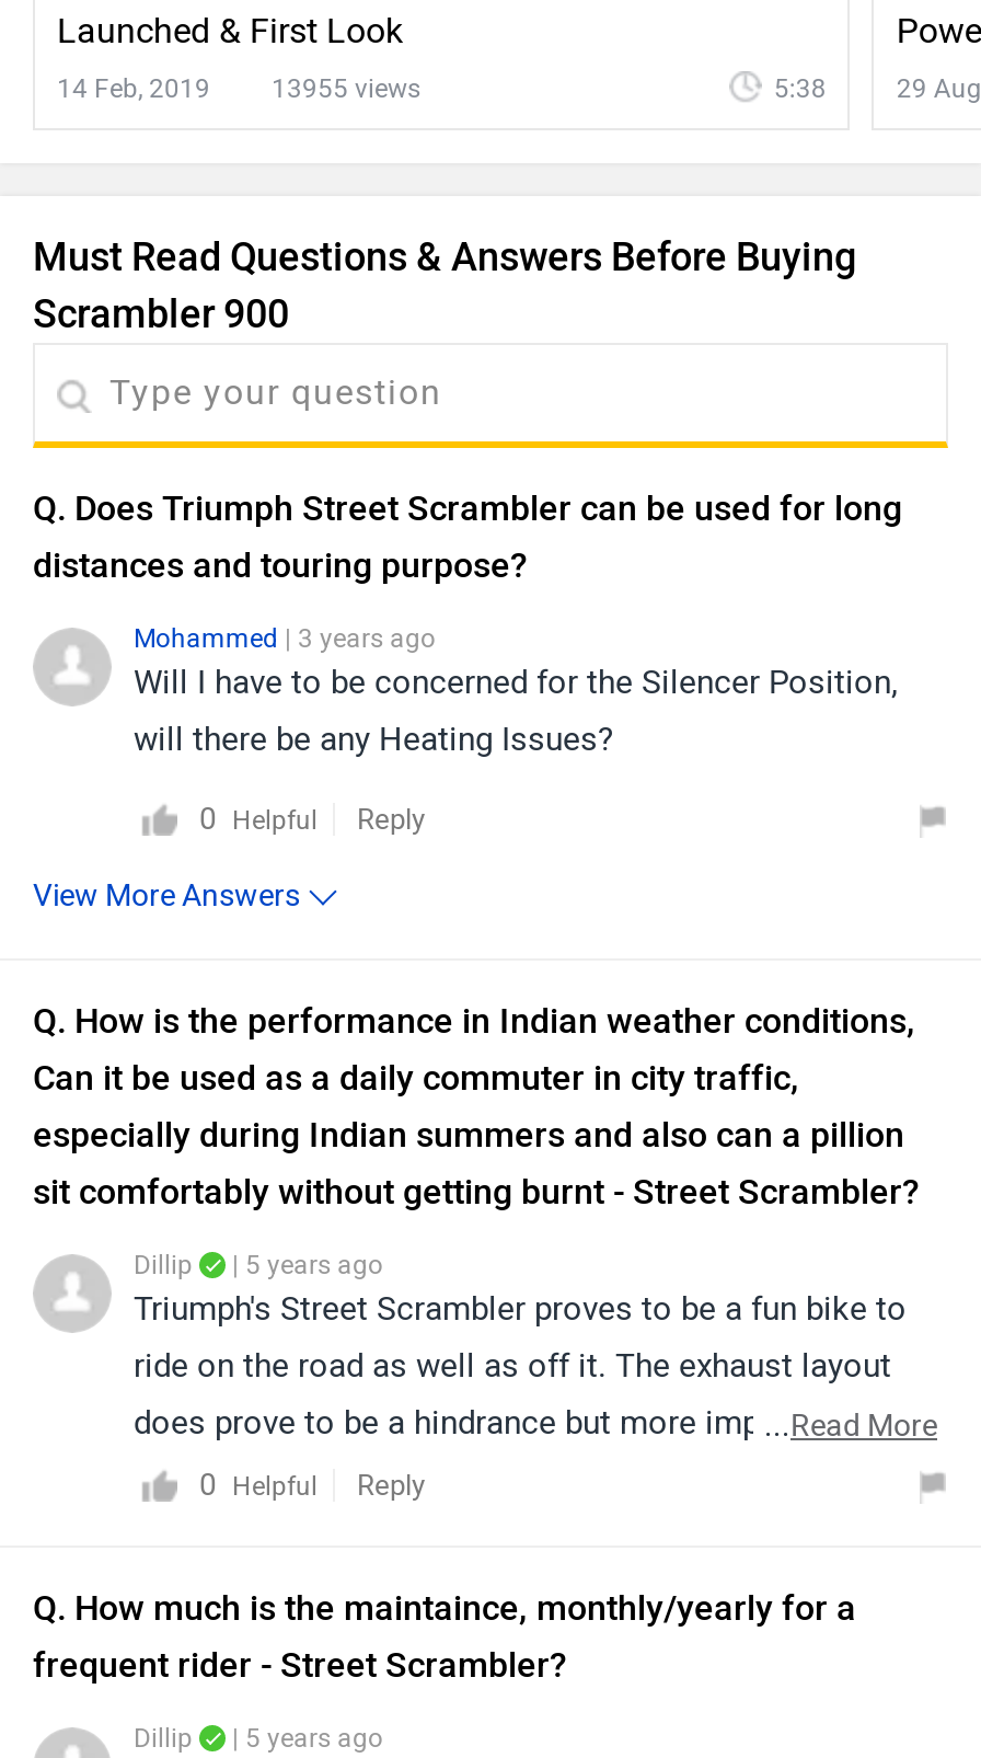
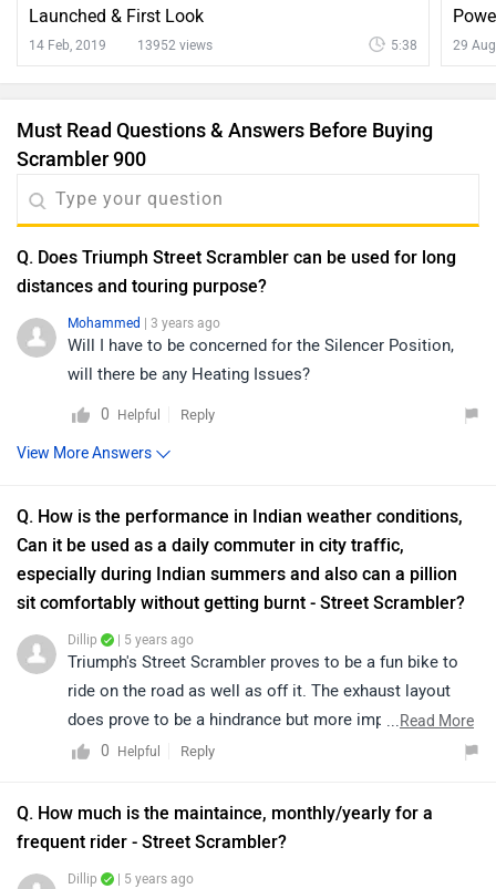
- 14 Feb, 2019 13955 views
+ 14 Feb, 2019 13952 views
